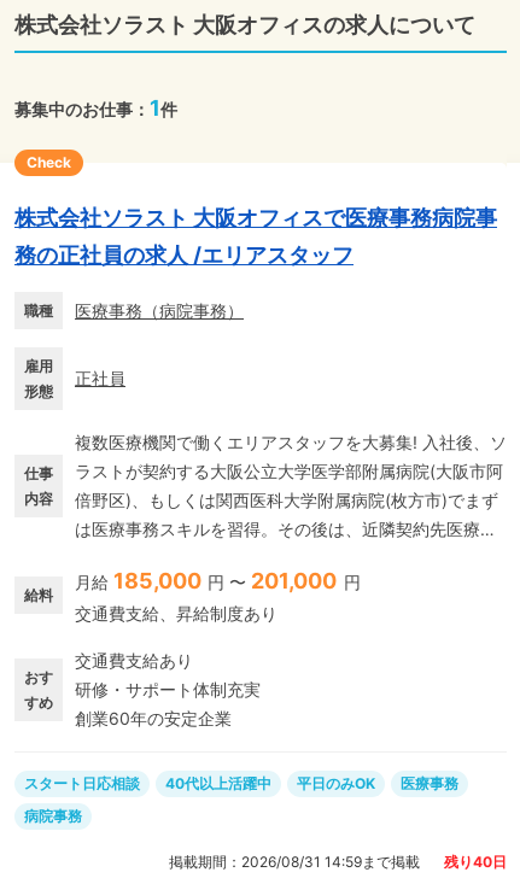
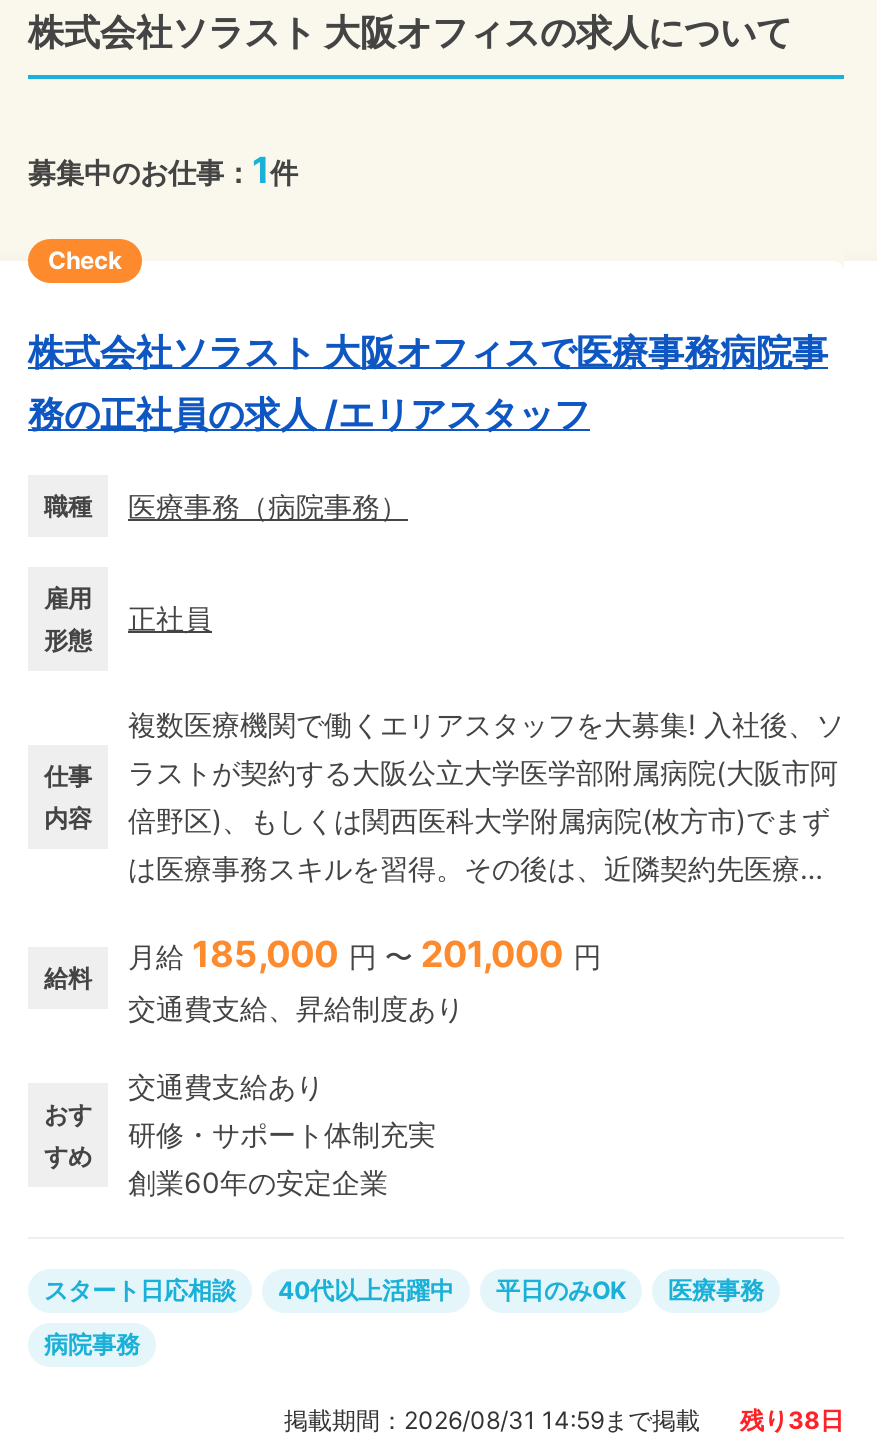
- 掲載期間：2026/08/31 14:59まで掲載 残り40日
+ 掲載期間：2026/08/31 14:59まで掲載 残り38日
